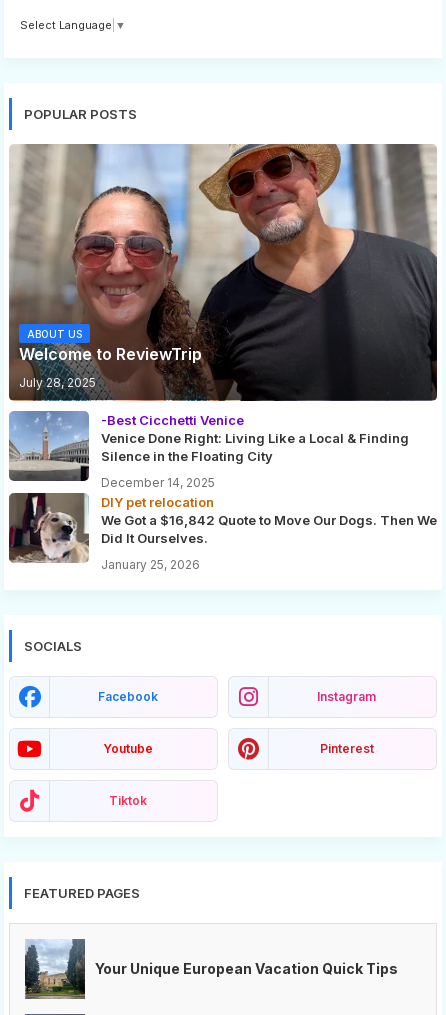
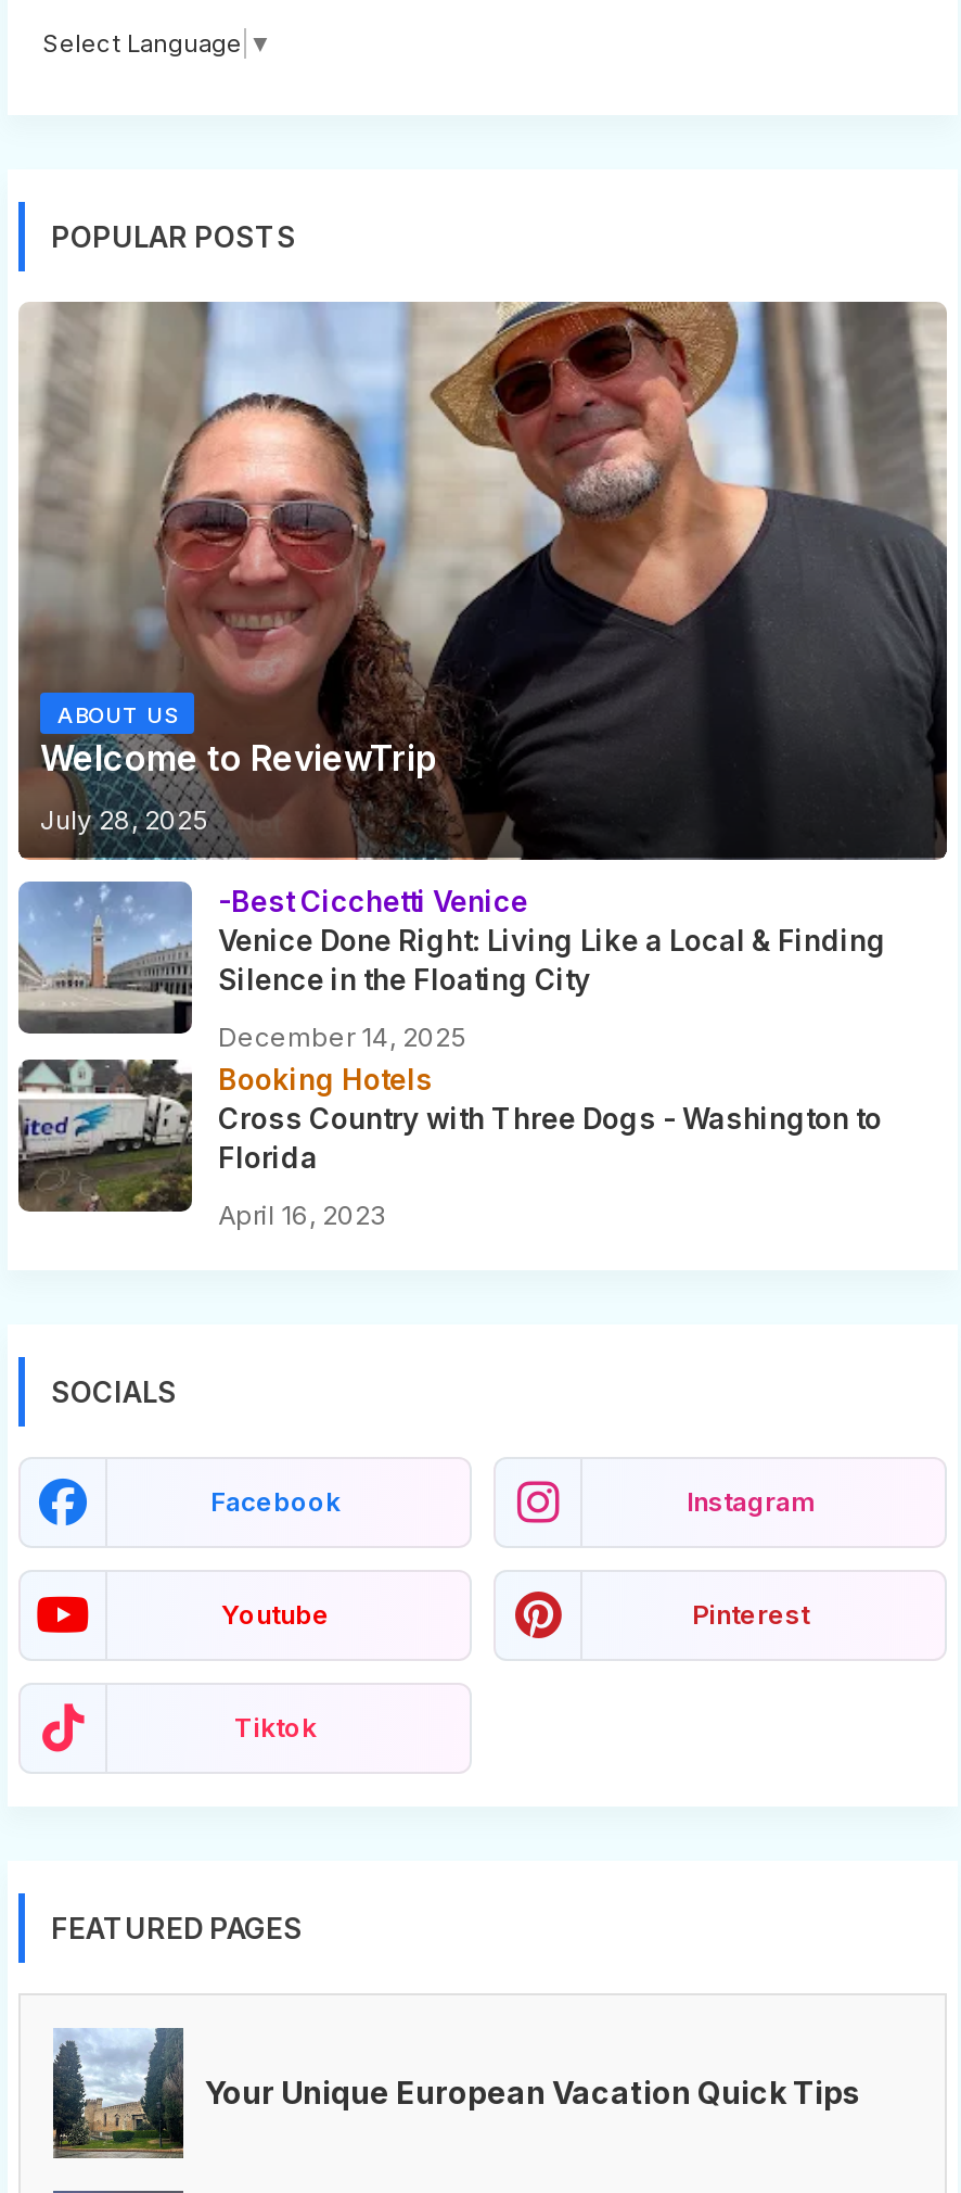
- [image]
- DIY pet relocation
- We Got a $16,842 Quote to Move Our Dogs. Then We
- Did It Ourselves.
+ [image]
+ Booking Hotels
+ Cross Country with Three Dogs - Washington to
+ Florida

- January 25, 2026
+ April 16, 2023
